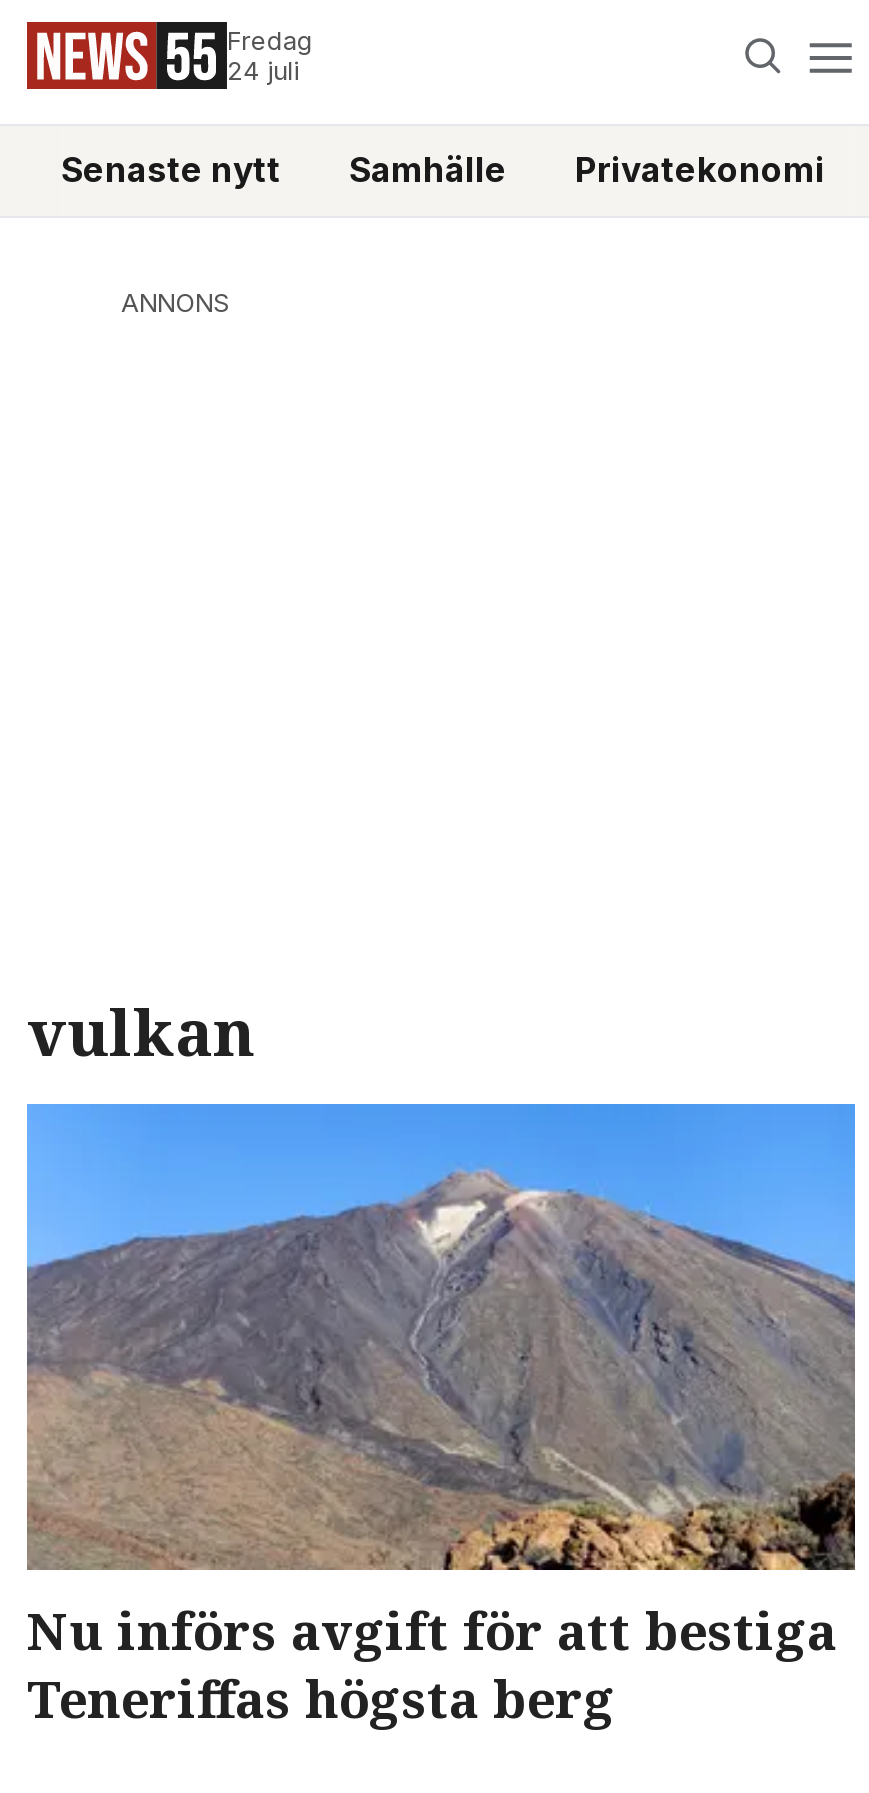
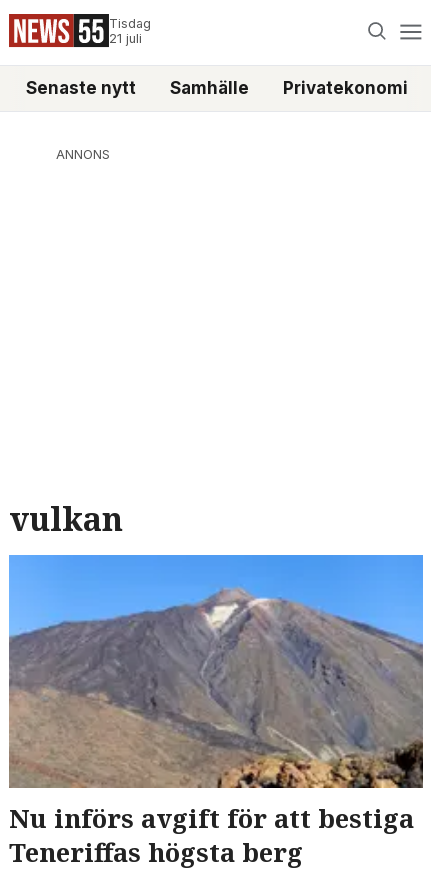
- Fredag
- 24 juli
+ Tisdag
+ 21 juli
